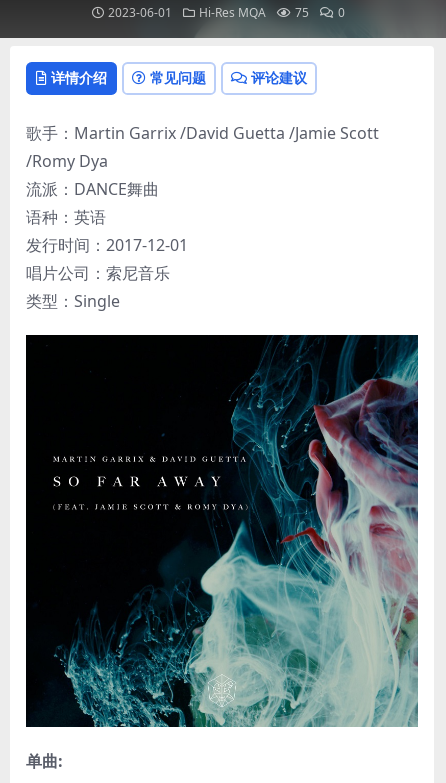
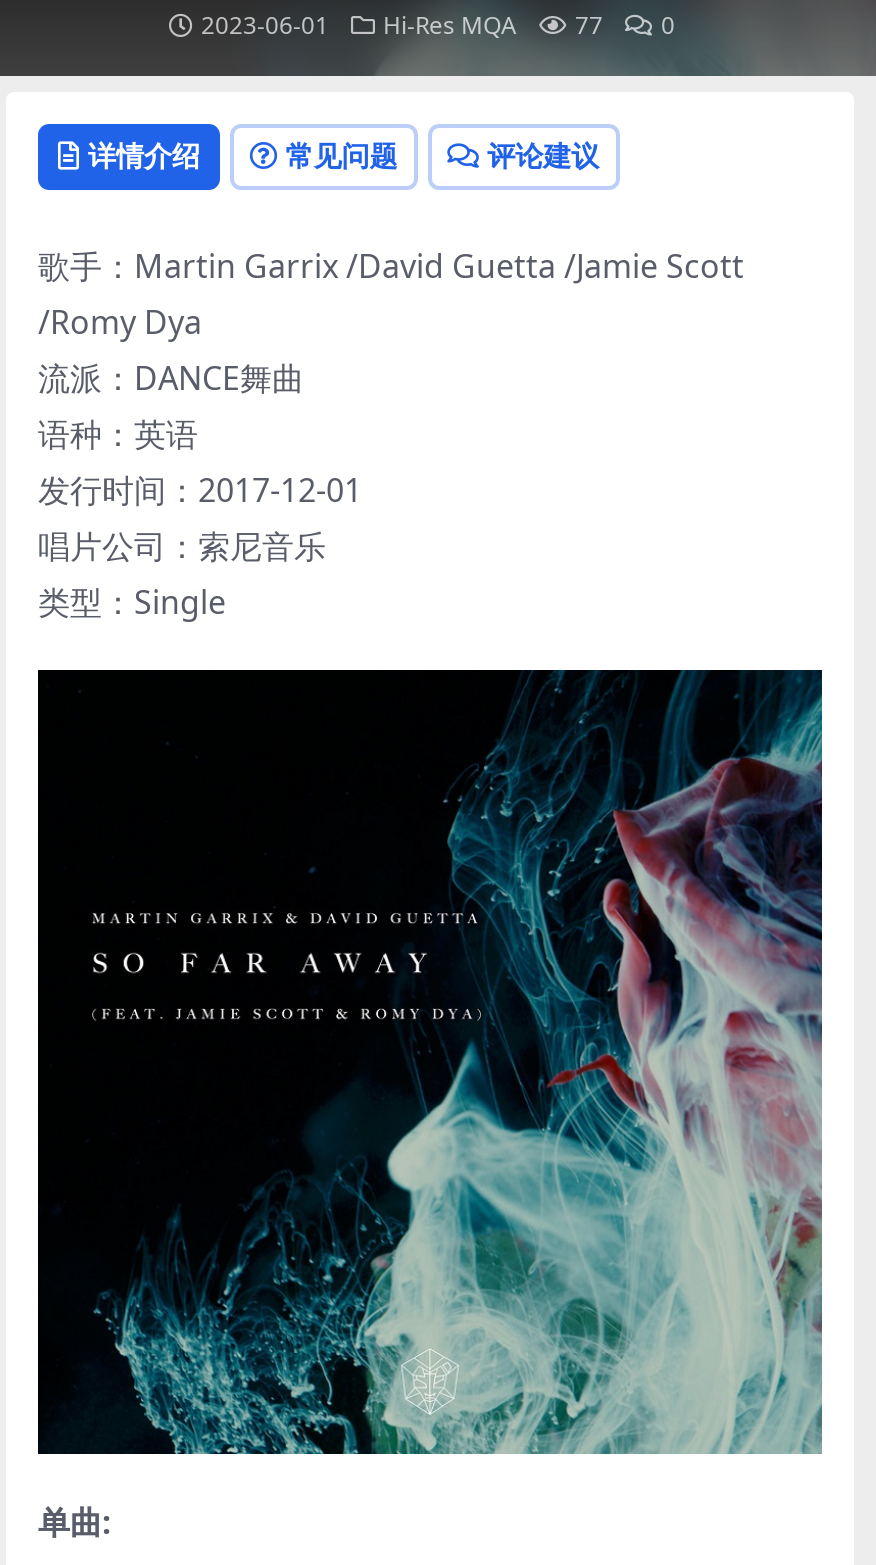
- 2023-06-01 Hi-Res MQA 75 0
+ 2023-06-01 Hi-Res MQA 77 0
